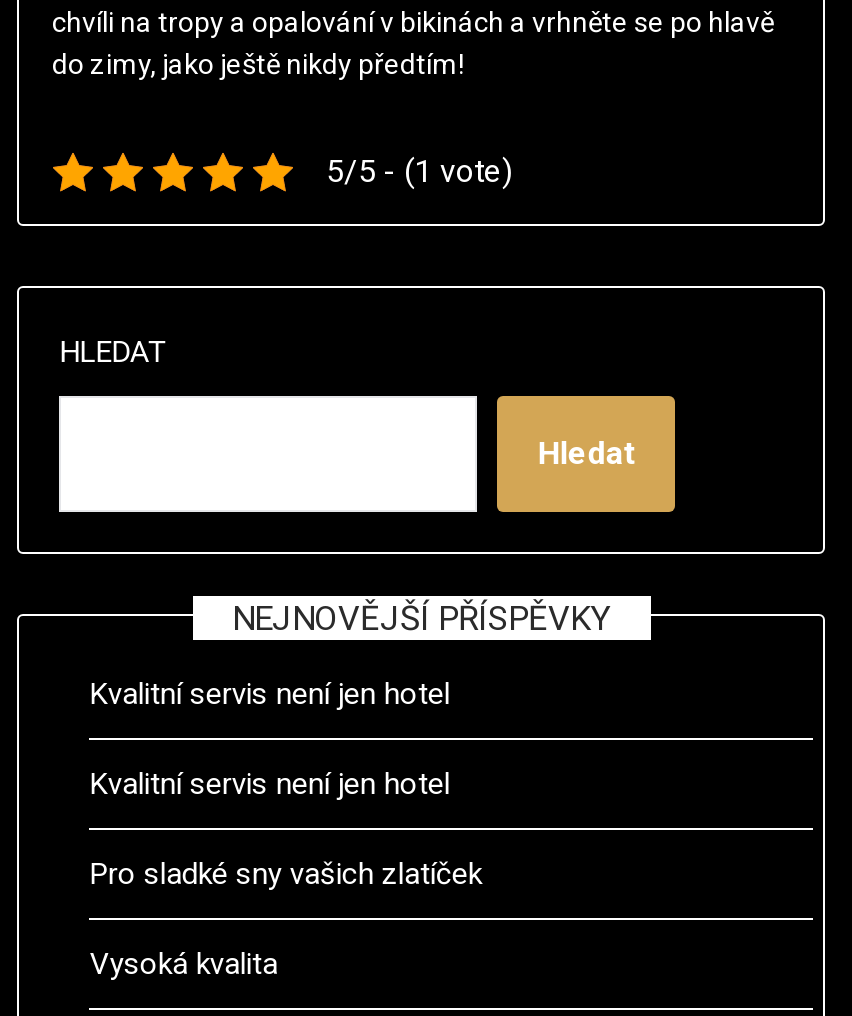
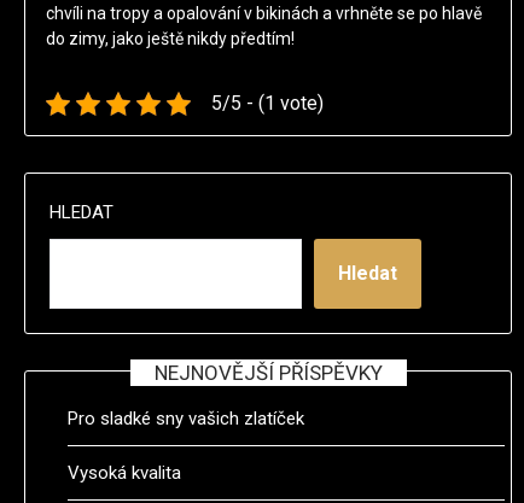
- Kvalitní servis není jen hotel
- Kvalitní servis není jen hotel
